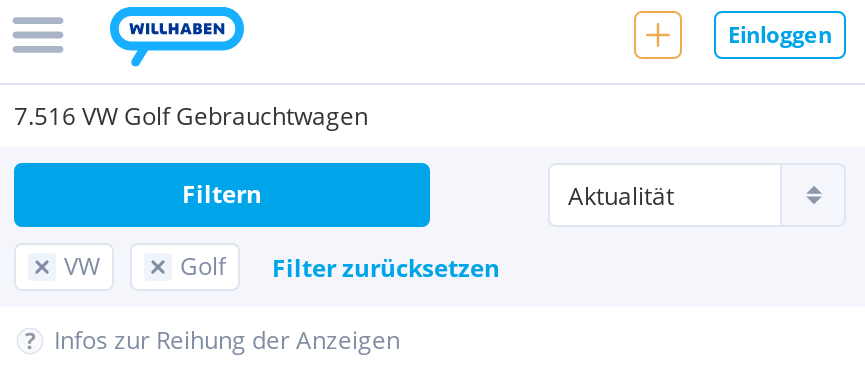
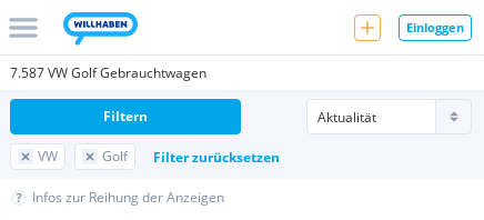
- 7.516 VW Golf Gebrauchtwagen
+ 7.587 VW Golf Gebrauchtwagen
